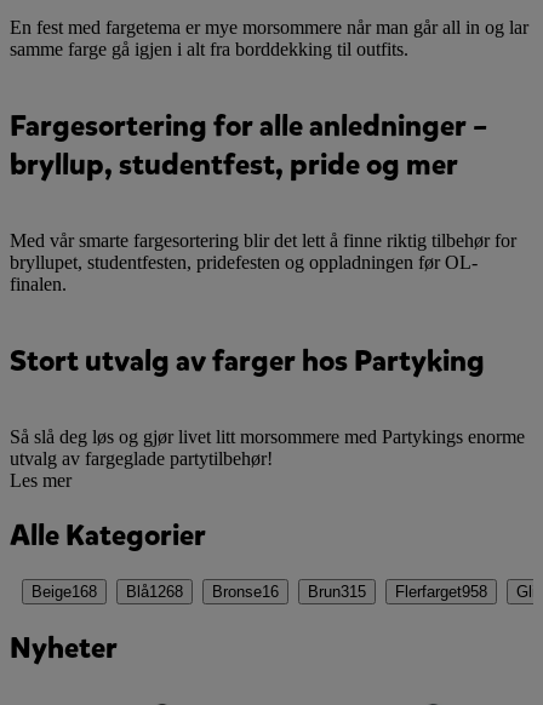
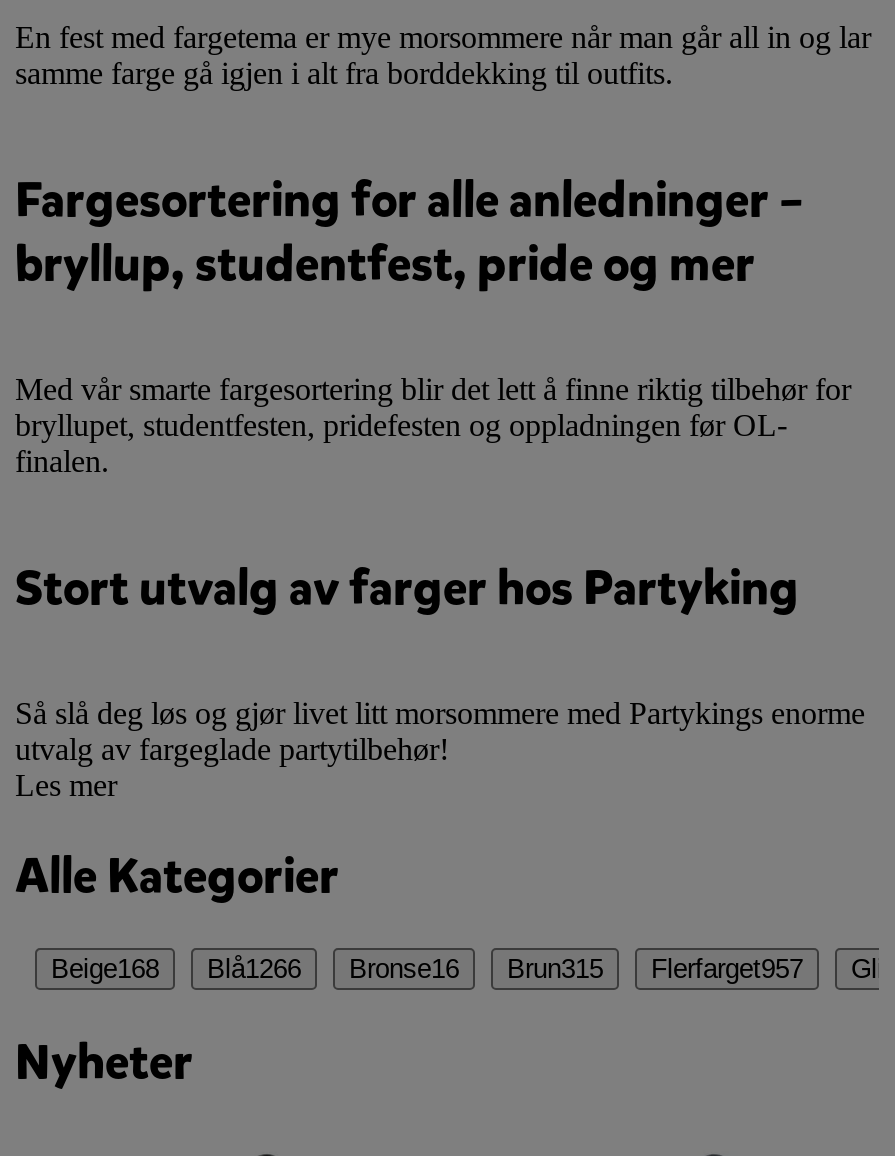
- Blå1268
+ Blå1266

- Flerfarget958
+ Flerfarget957
